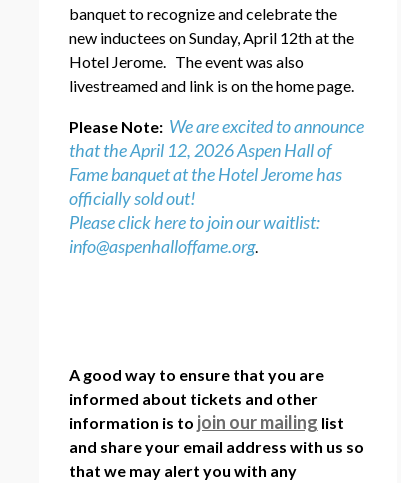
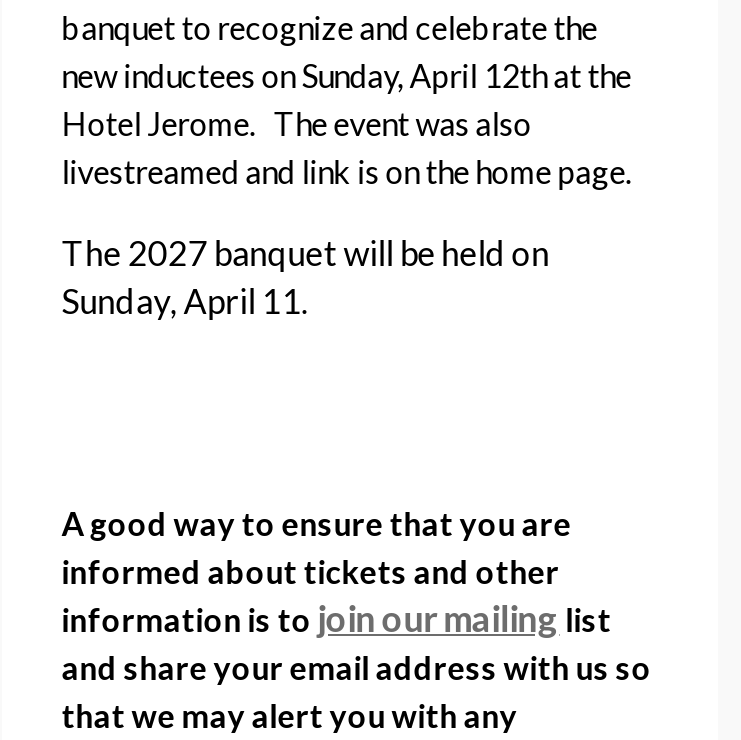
- Please Note: We are excited to announce
- that the April 12, 2026 Aspen Hall of
- Fame banquet at the Hotel Jerome has
- officially sold out!
- Please click here to join our waitlist:
- info@aspenhalloffame.org.
+ The 2027 banquet will be held on
+ Sunday, April 11.
